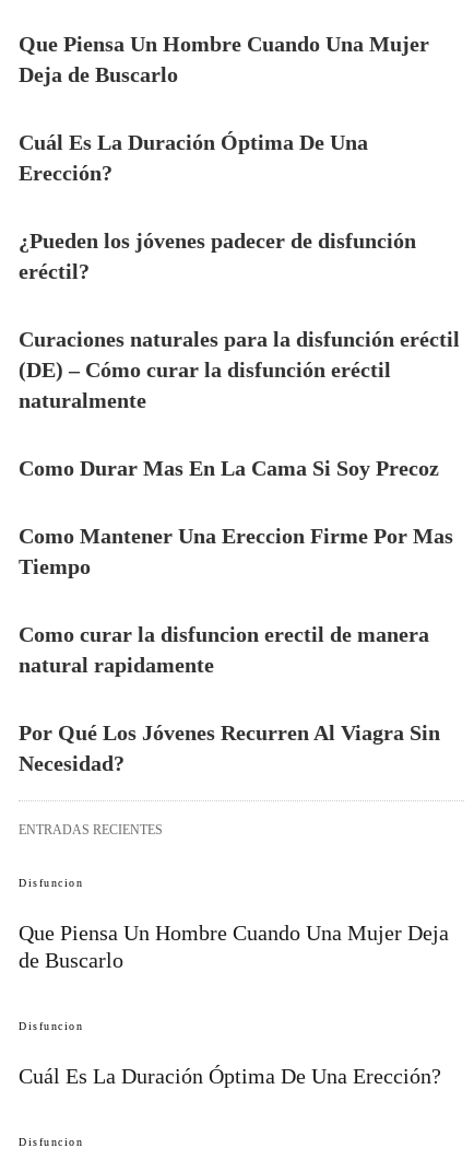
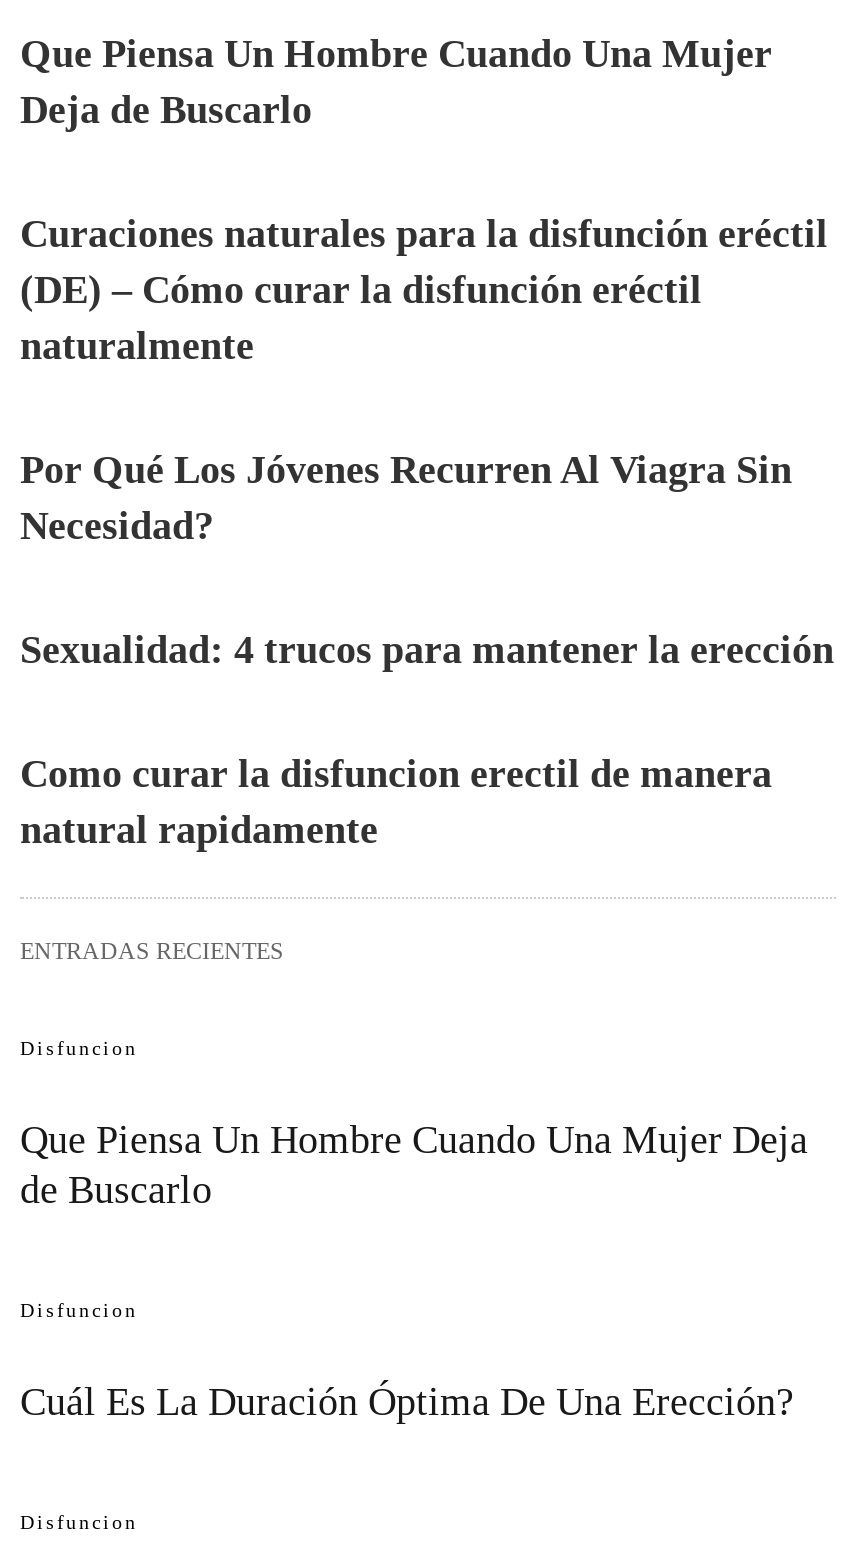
- Cuál Es La Duración Óptima De Una
- Erección?
- ¿Pueden los jóvenes padecer de disfunción
- eréctil?

- Como Durar Mas En La Cama Si Soy Precoz

- Como Mantener Una Ereccion Firme Por Mas
- Tiempo
+ Sexualidad: 4 trucos para mantener la erección

moved up: Por Qué Los Jóvenes Recurren Al Viagra Sin | Necesidad?
